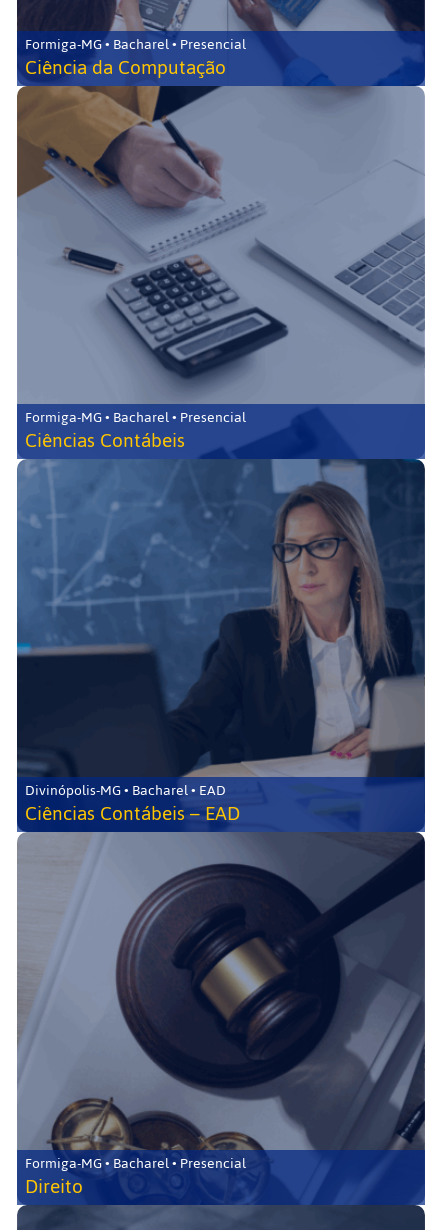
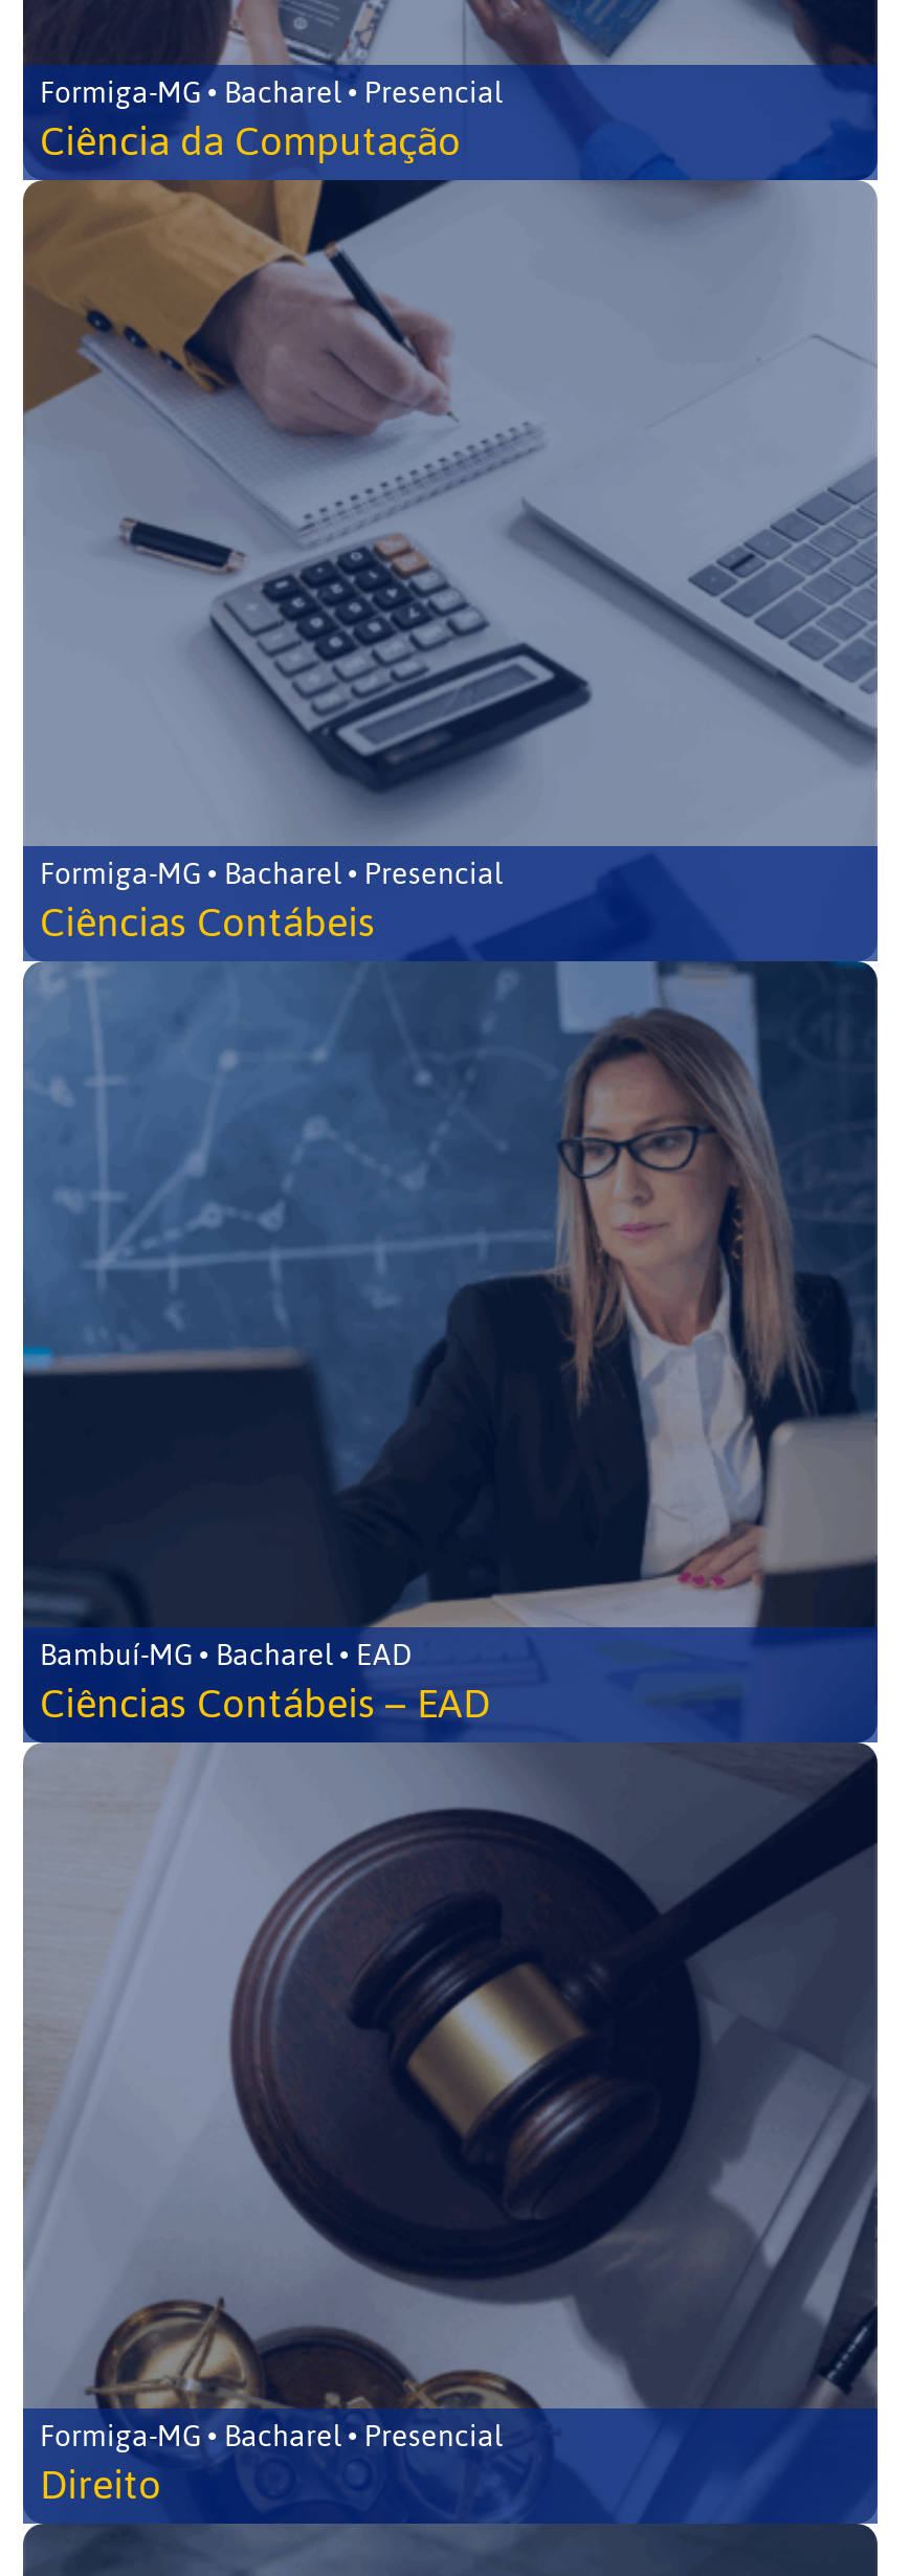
- Divinópolis-MG • Bacharel • EAD
+ Bambuí-MG • Bacharel • EAD
